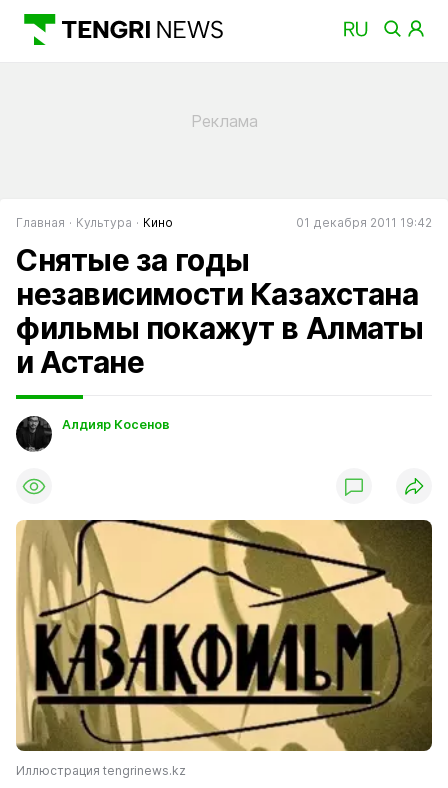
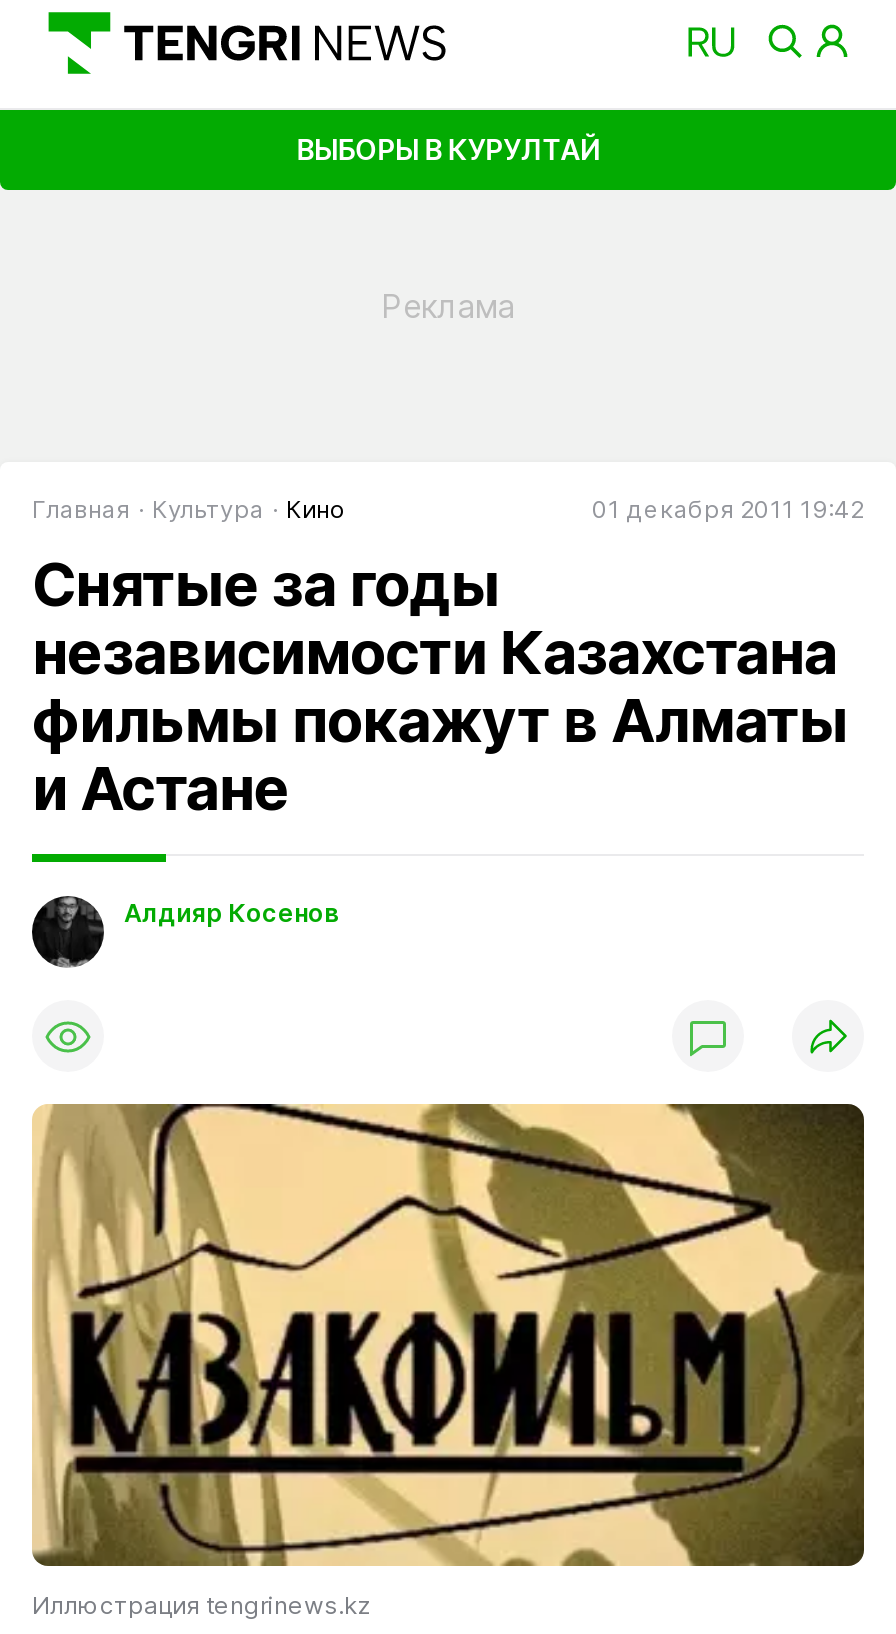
+ ВЫБОРЫ В КУРУЛТАЙ
